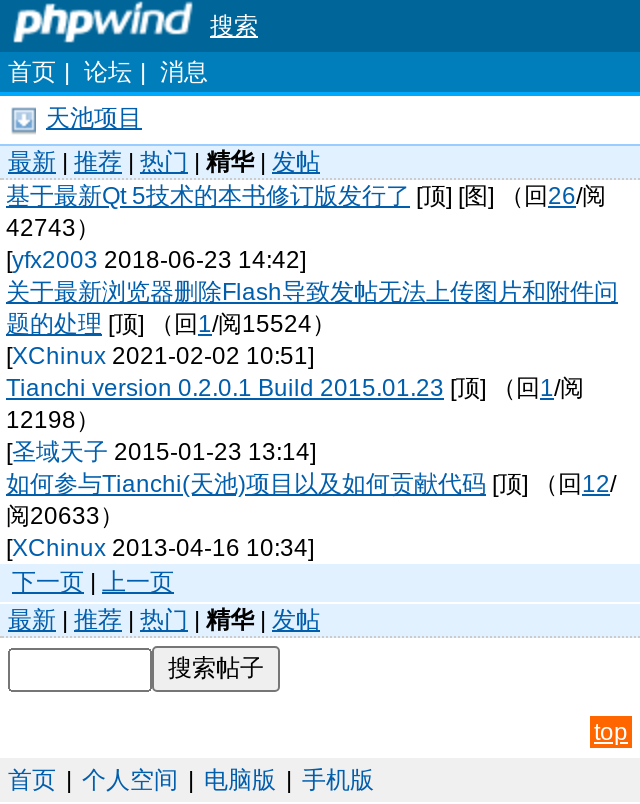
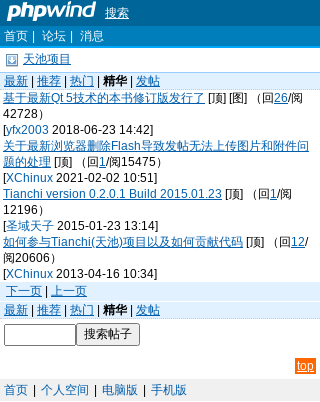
- 42743）
+ 42728）

- 题的处理[顶] （回1/阅15524）
+ 题的处理[顶] （回1/阅15475）

- 12198）
+ 12196）

- 阅20633）
+ 阅20606）
